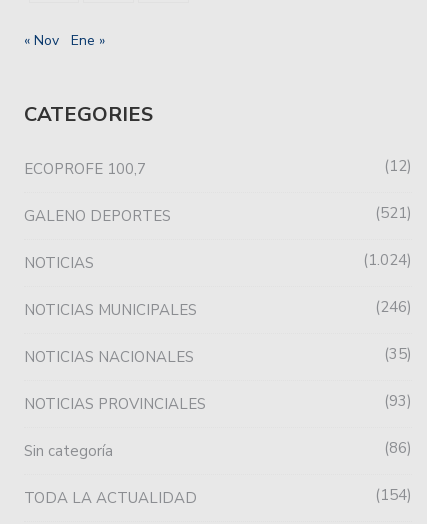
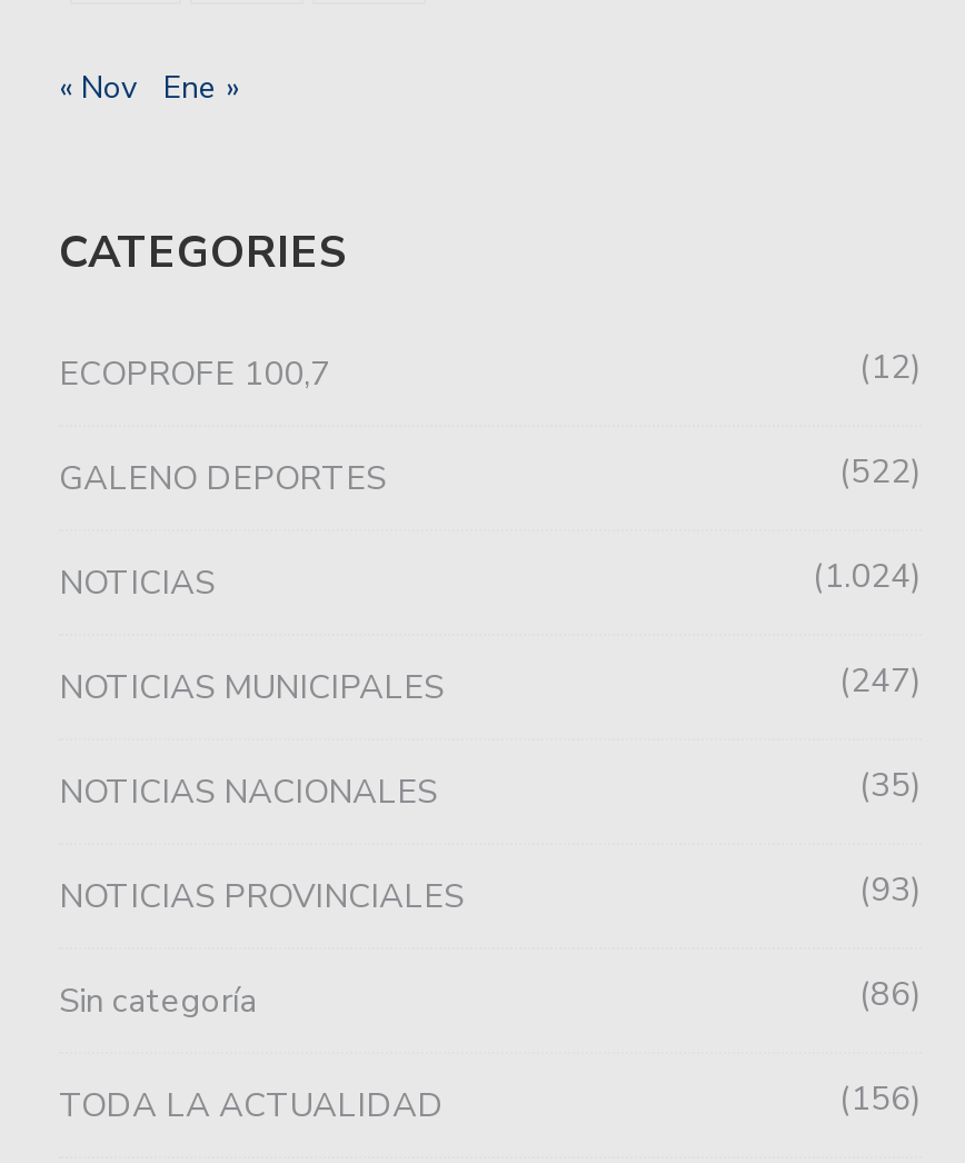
- 521
+ 522

- 246
+ 247

- 154
+ 156
